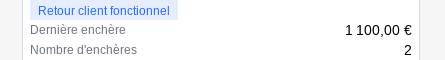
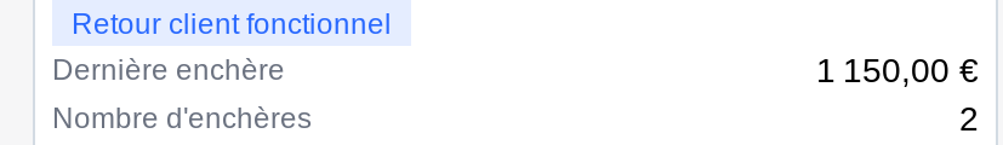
- 1 100,00 €
+ 1 150,00 €
